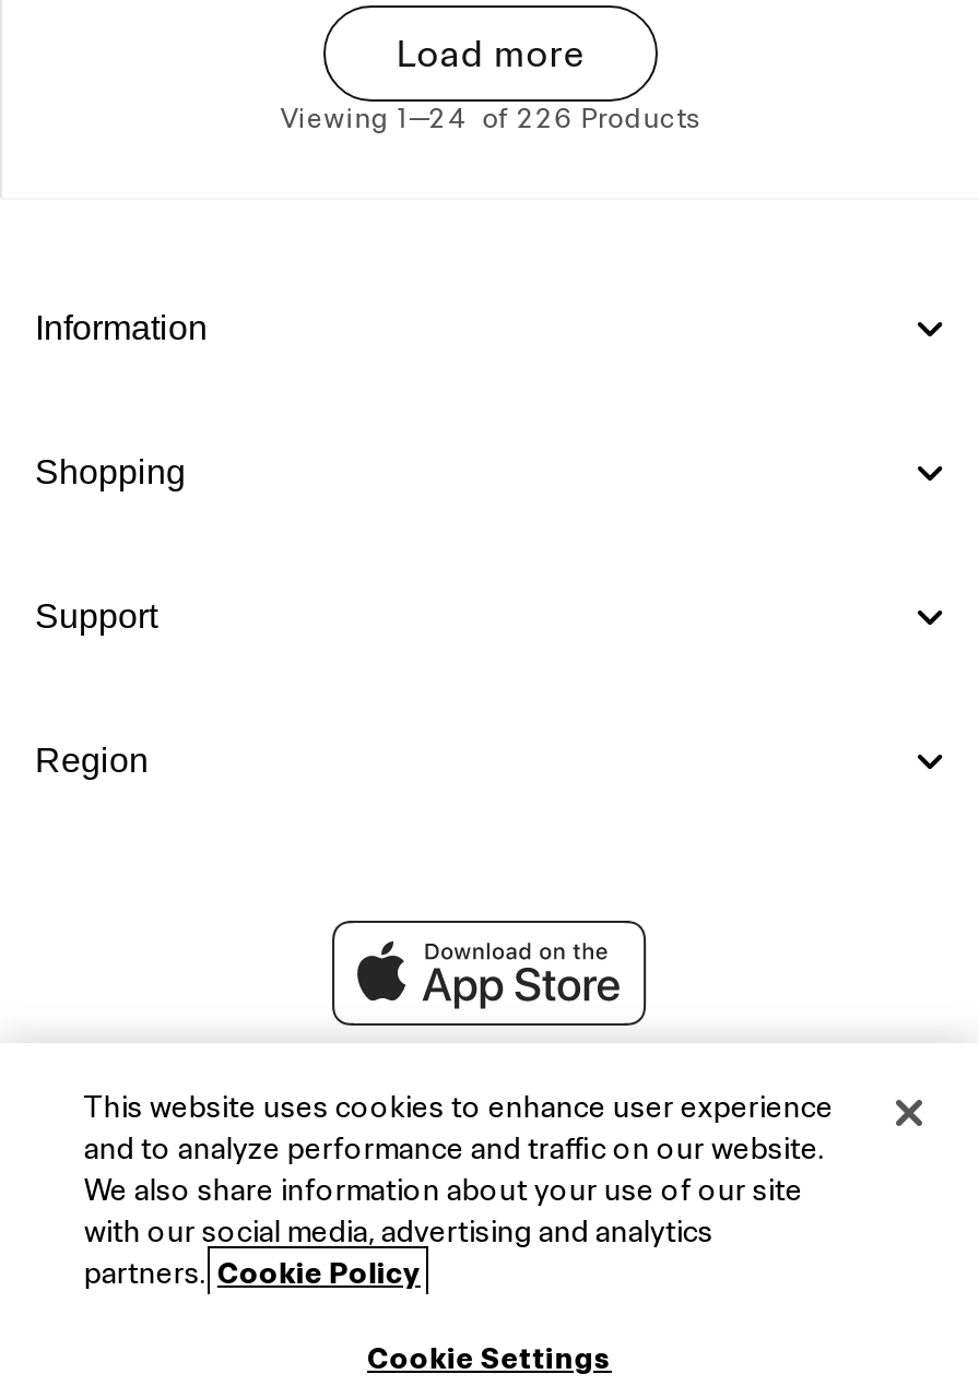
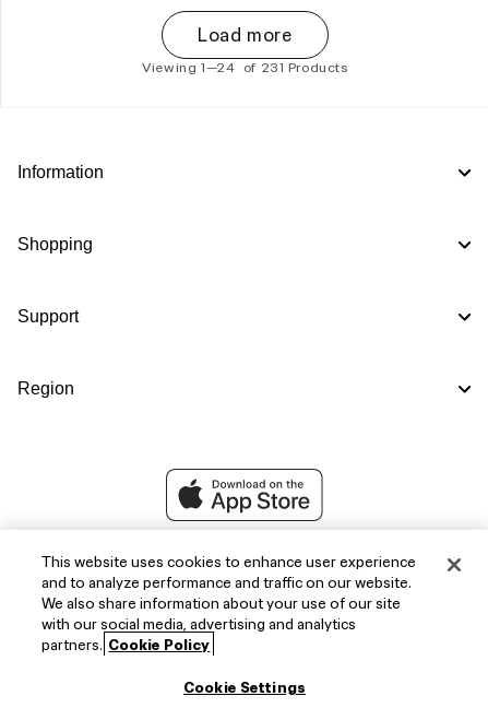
- Viewing 1—24of 226 Products
+ Viewing 1—24of 231 Products
